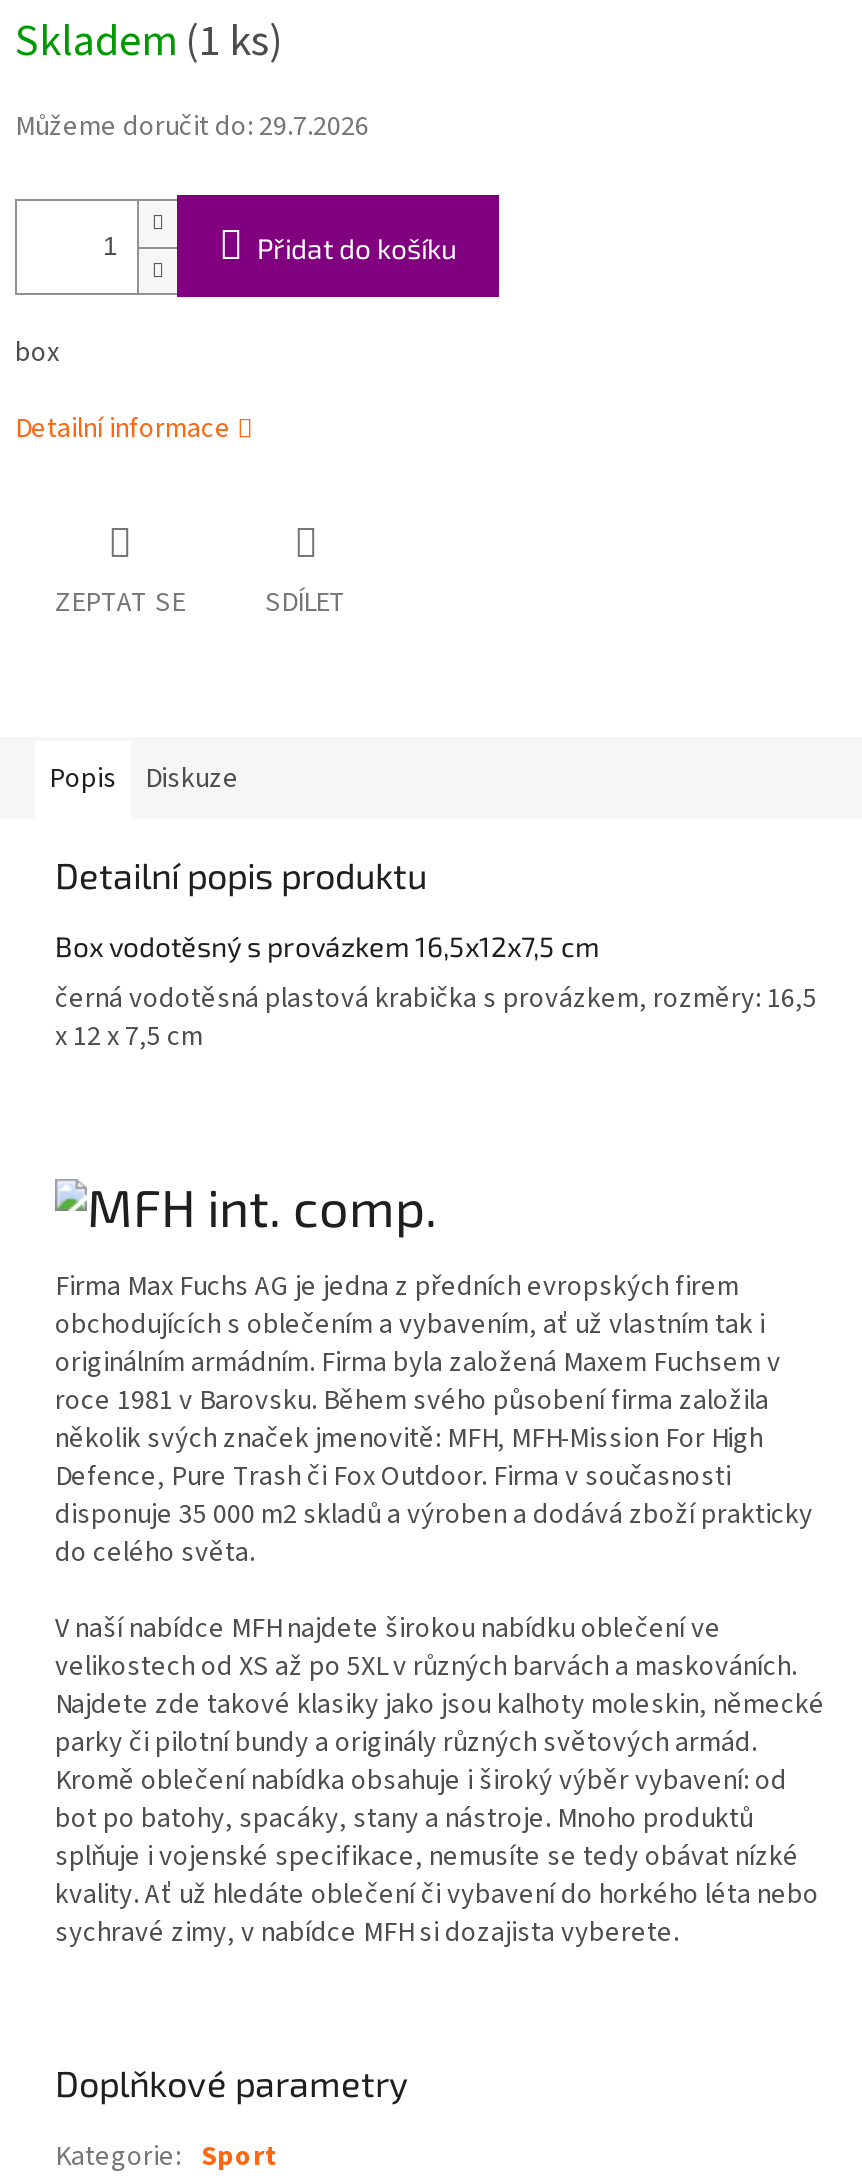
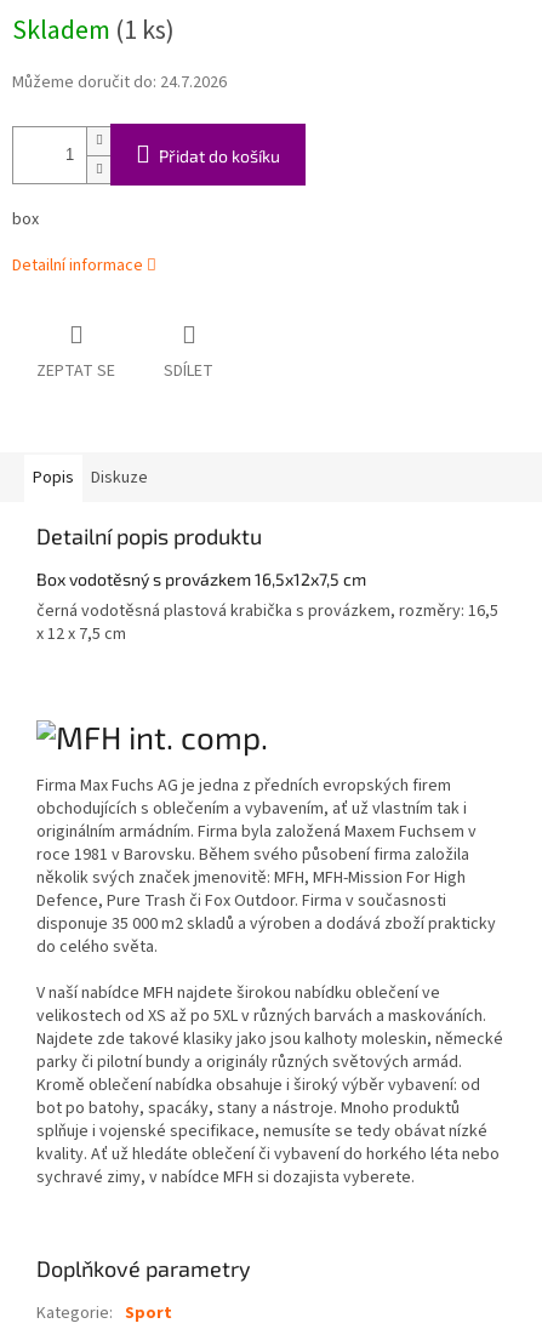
- Můžeme doručit do: 29.7.2026
+ Můžeme doručit do: 24.7.2026
